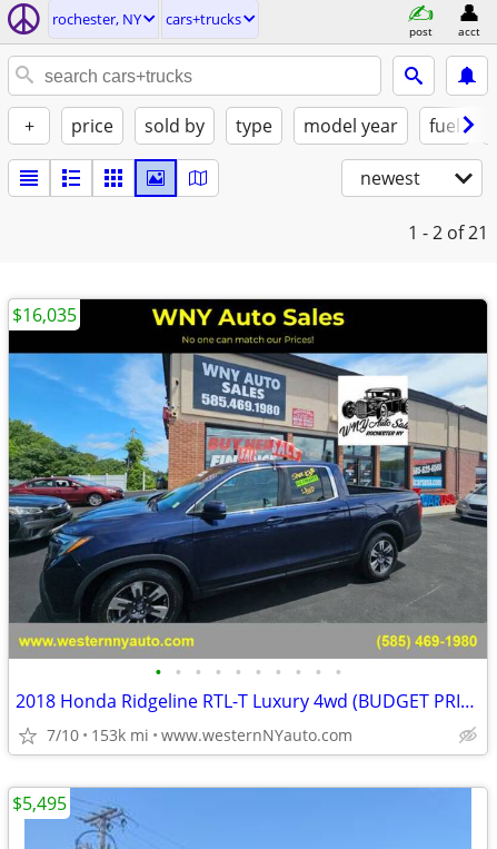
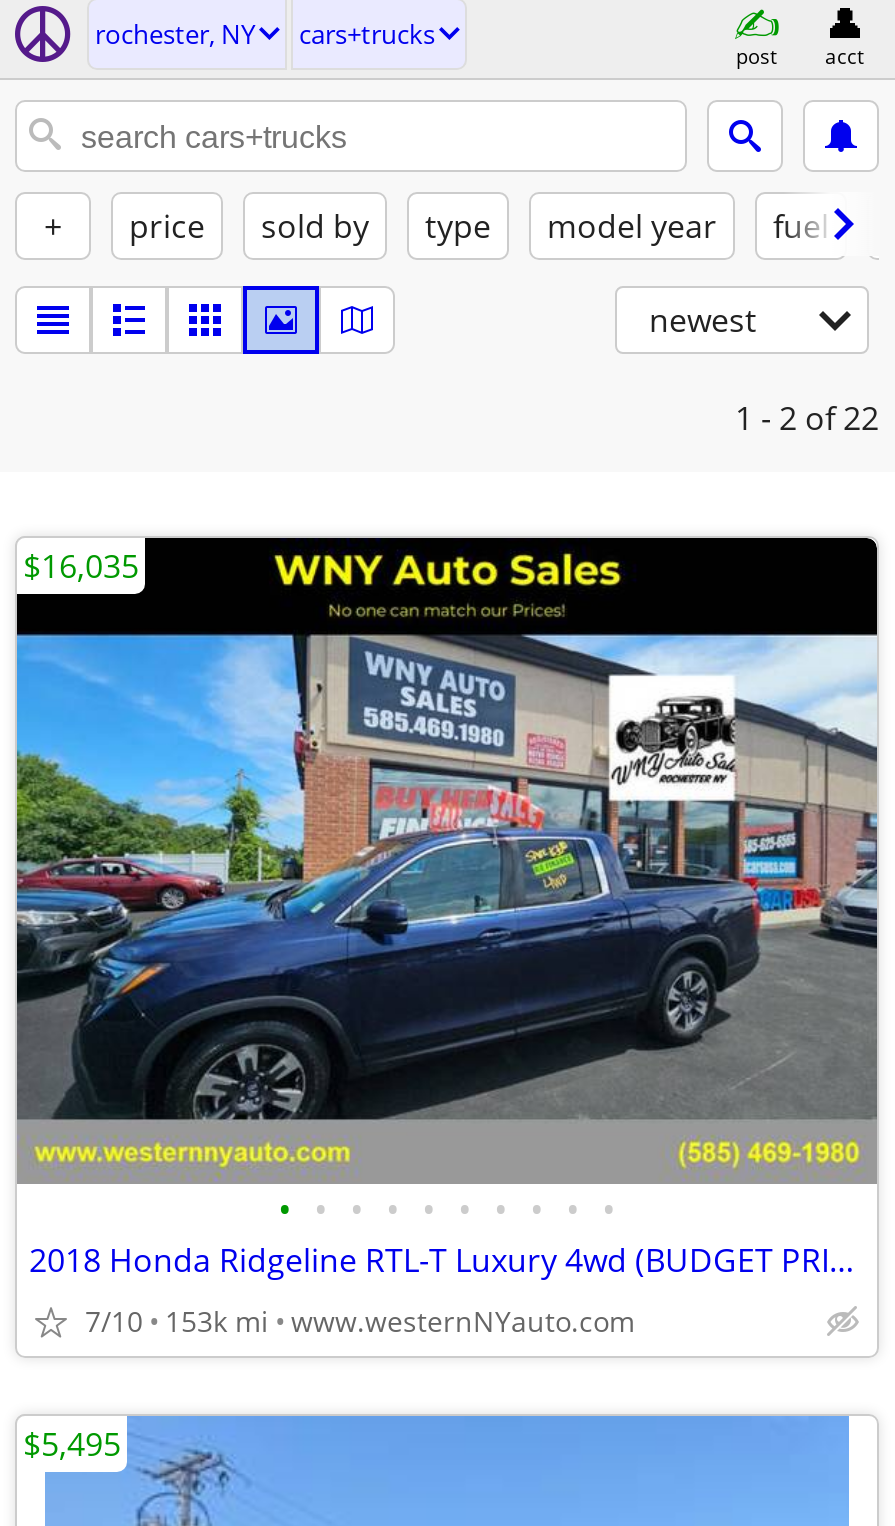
- 1 - 2 of 21
+ 1 - 2 of 22
